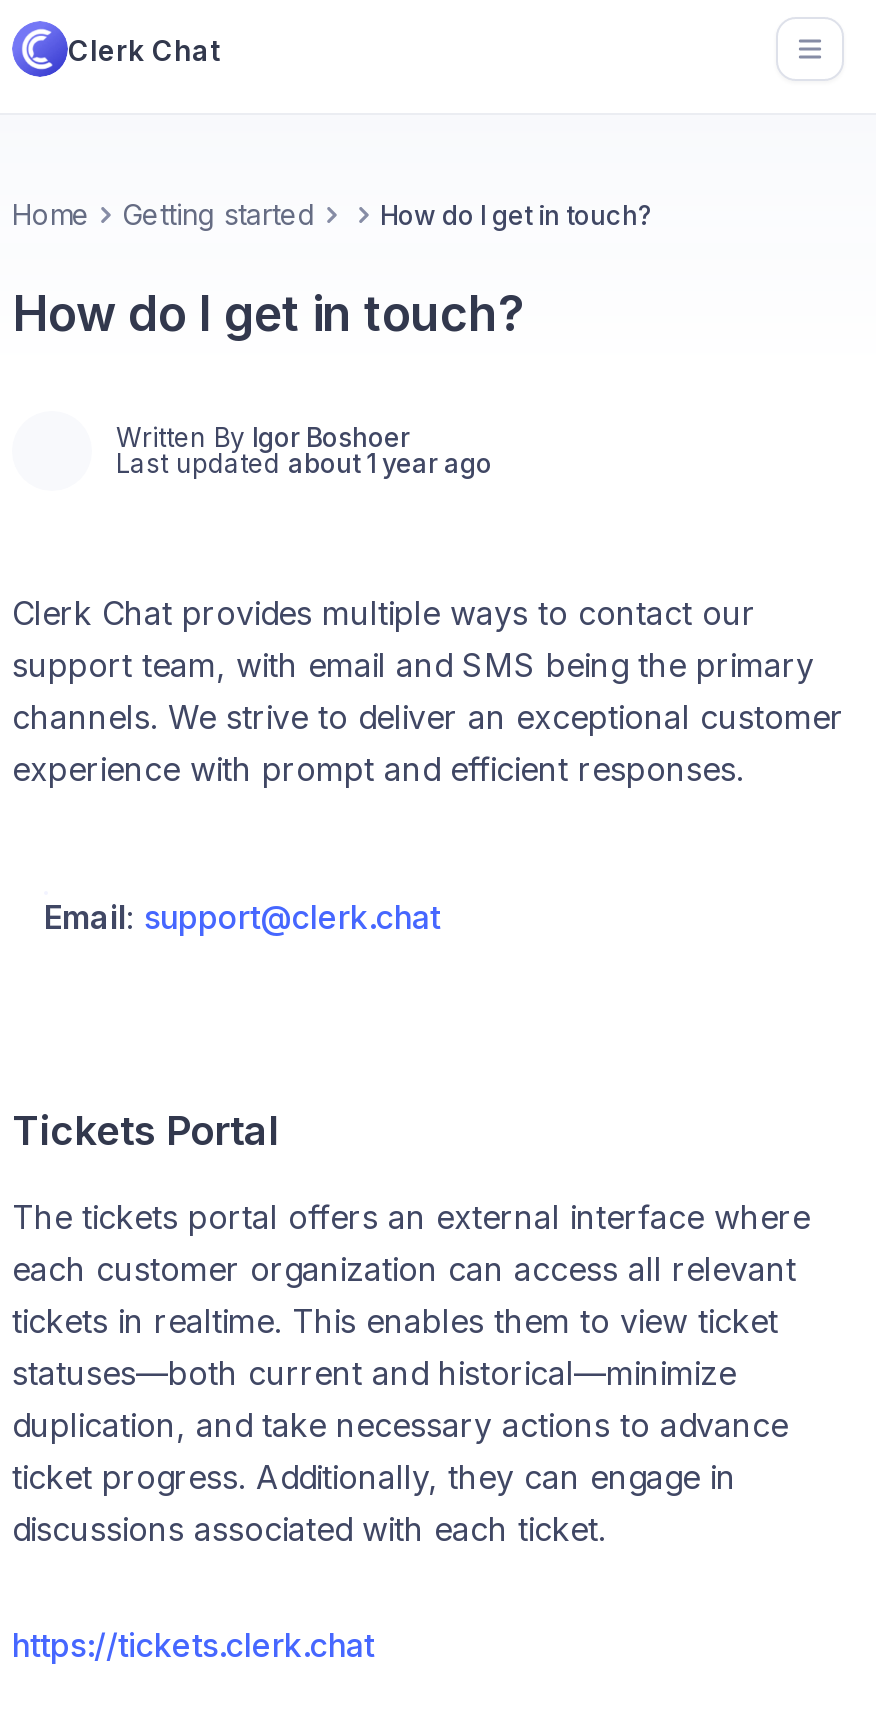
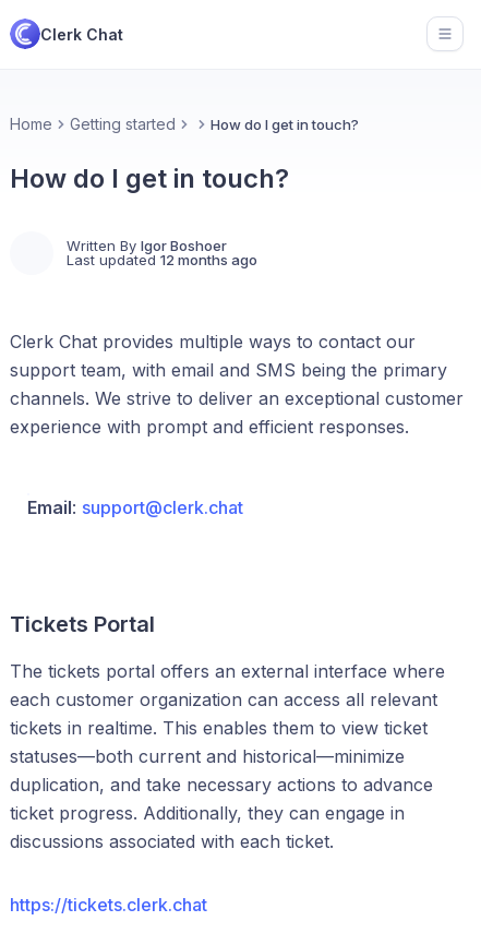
- Last updated about 1 year ago
+ Last updated 12 months ago
